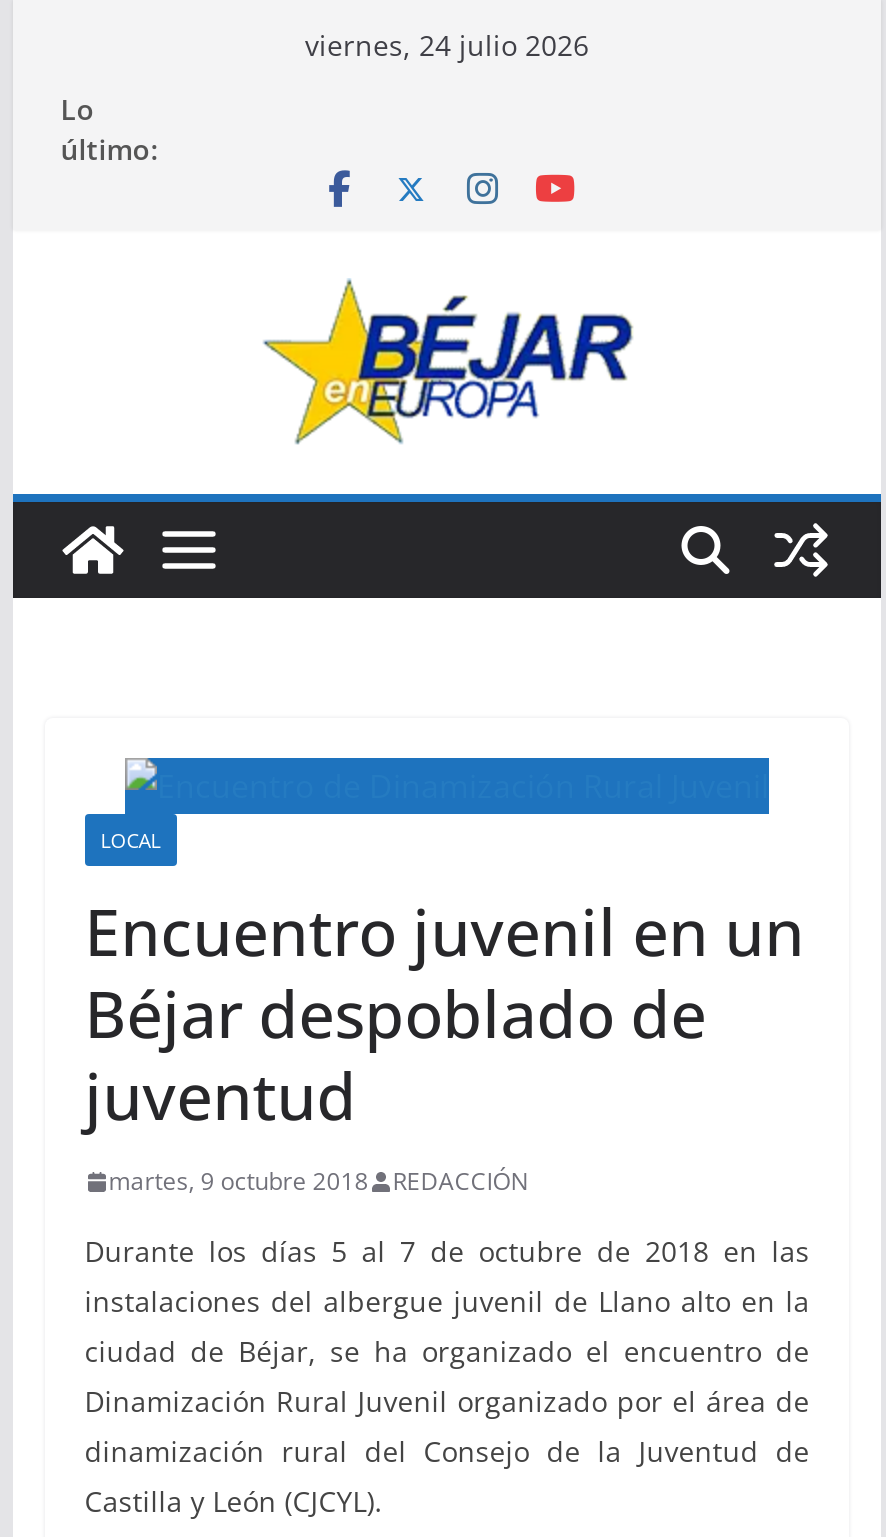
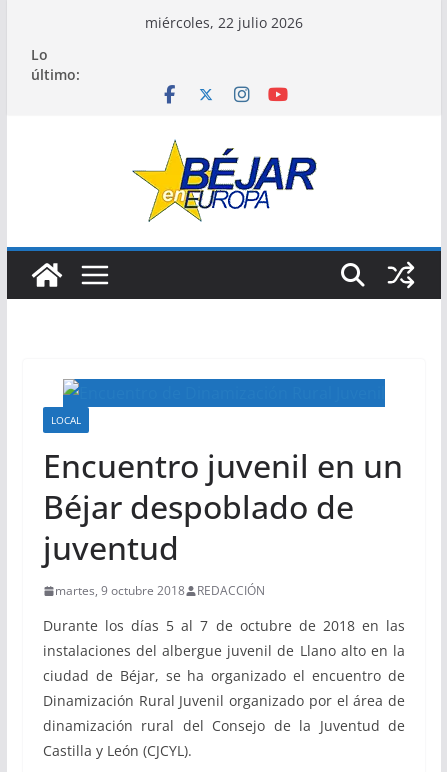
- viernes, 24 julio 2026
+ miércoles, 22 julio 2026
